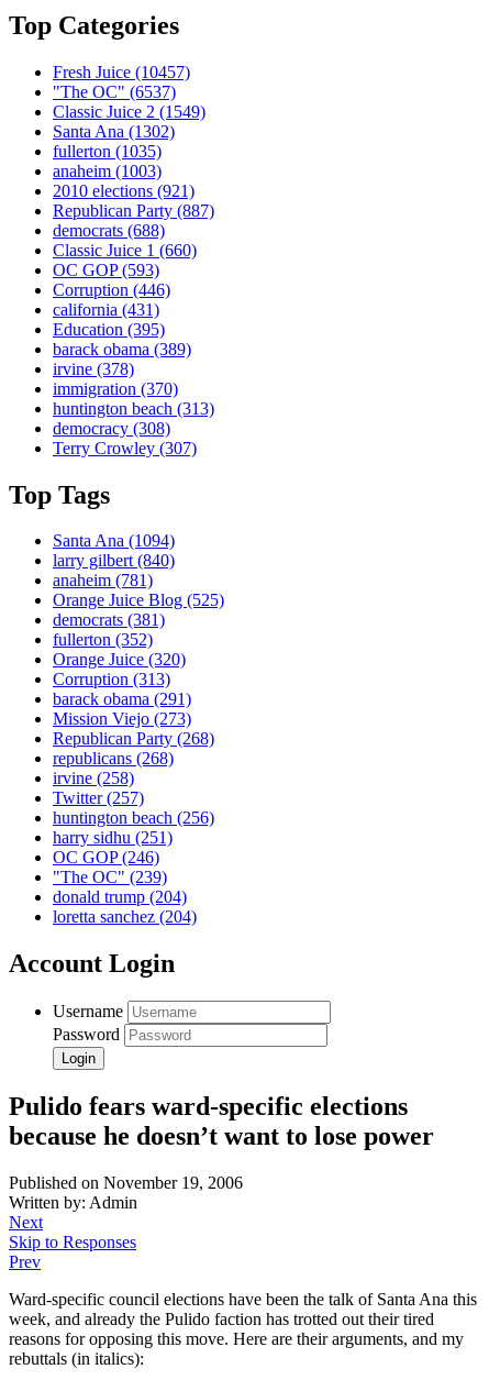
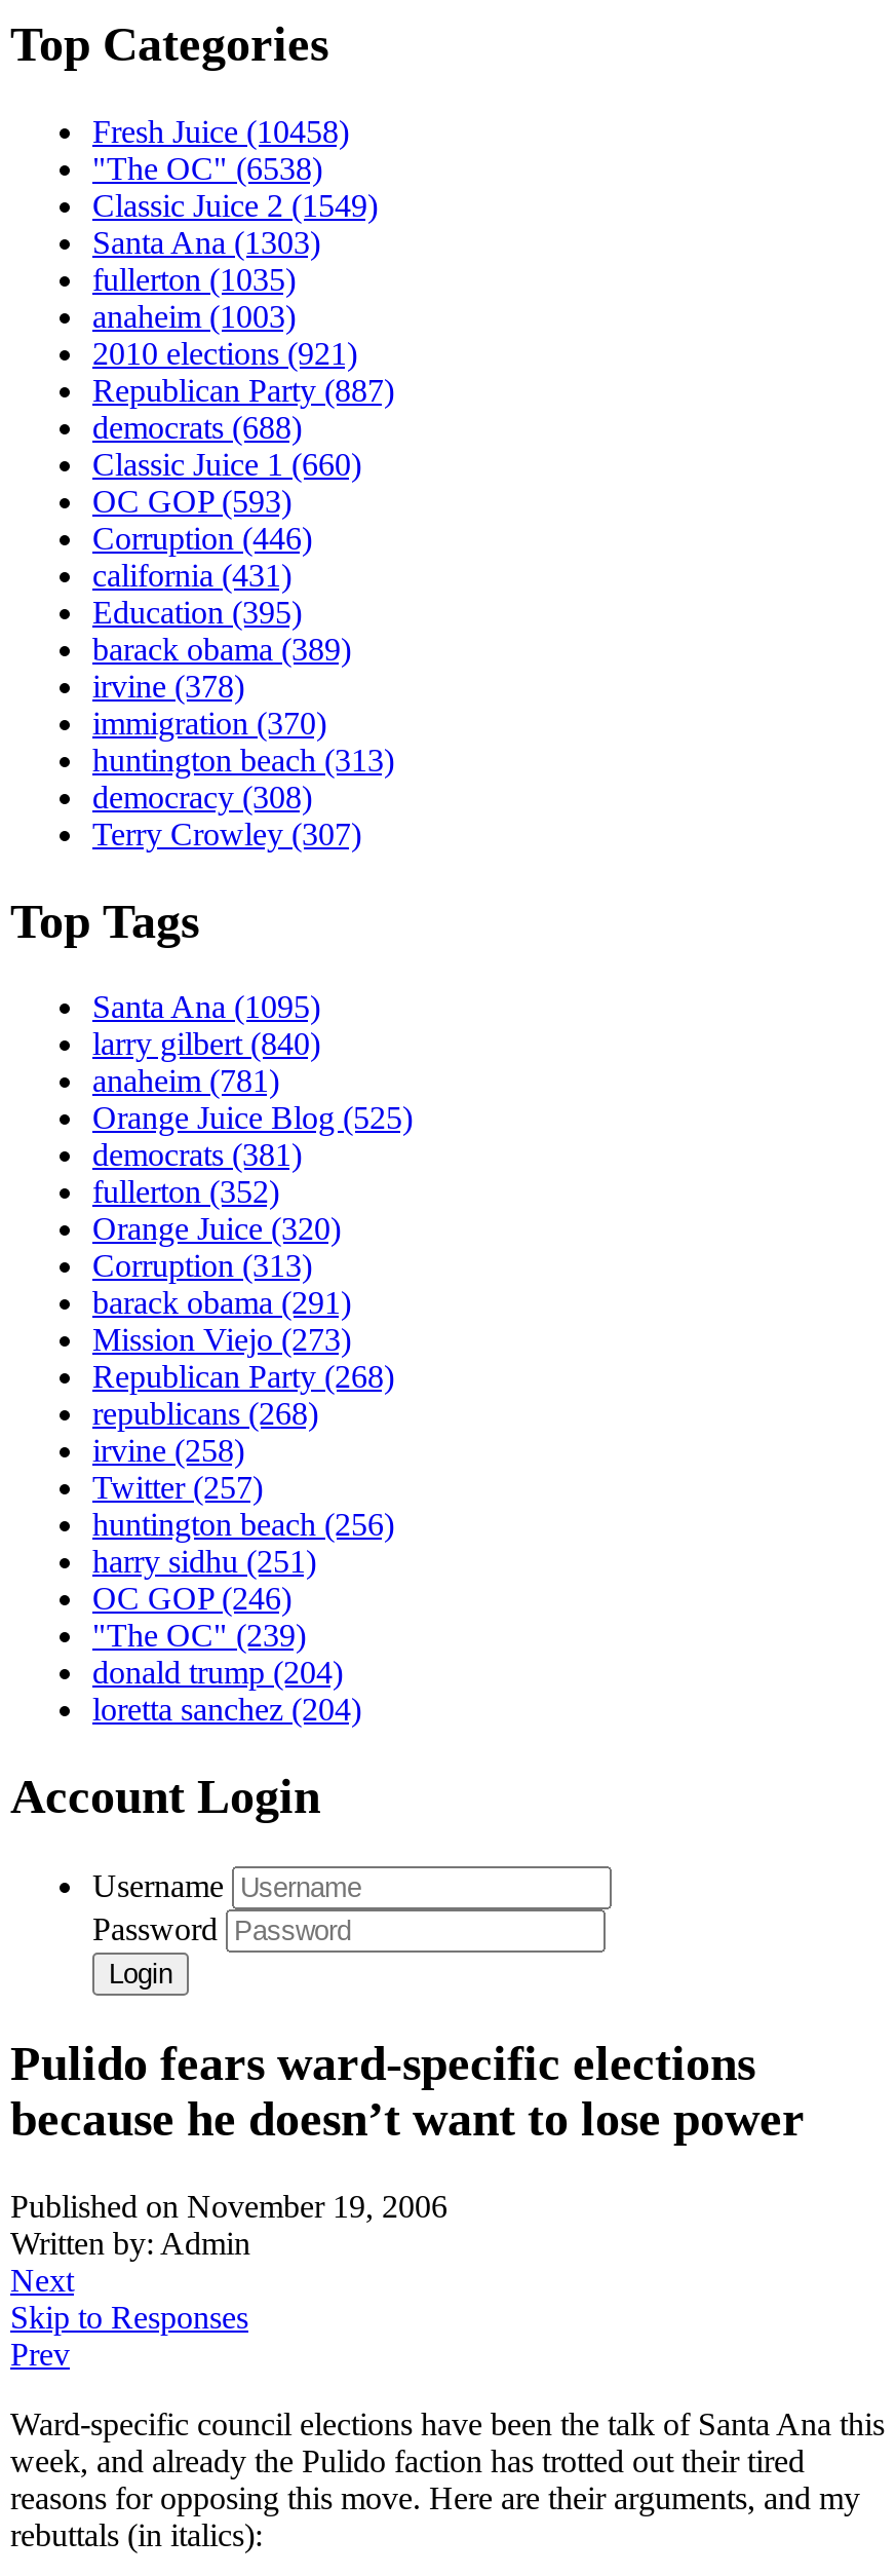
- Fresh Juice (10457)
+ Fresh Juice (10458)

- "The OC" (6537)
+ "The OC" (6538)

- Santa Ana (1302)
+ Santa Ana (1303)

- Santa Ana (1094)
+ Santa Ana (1095)
